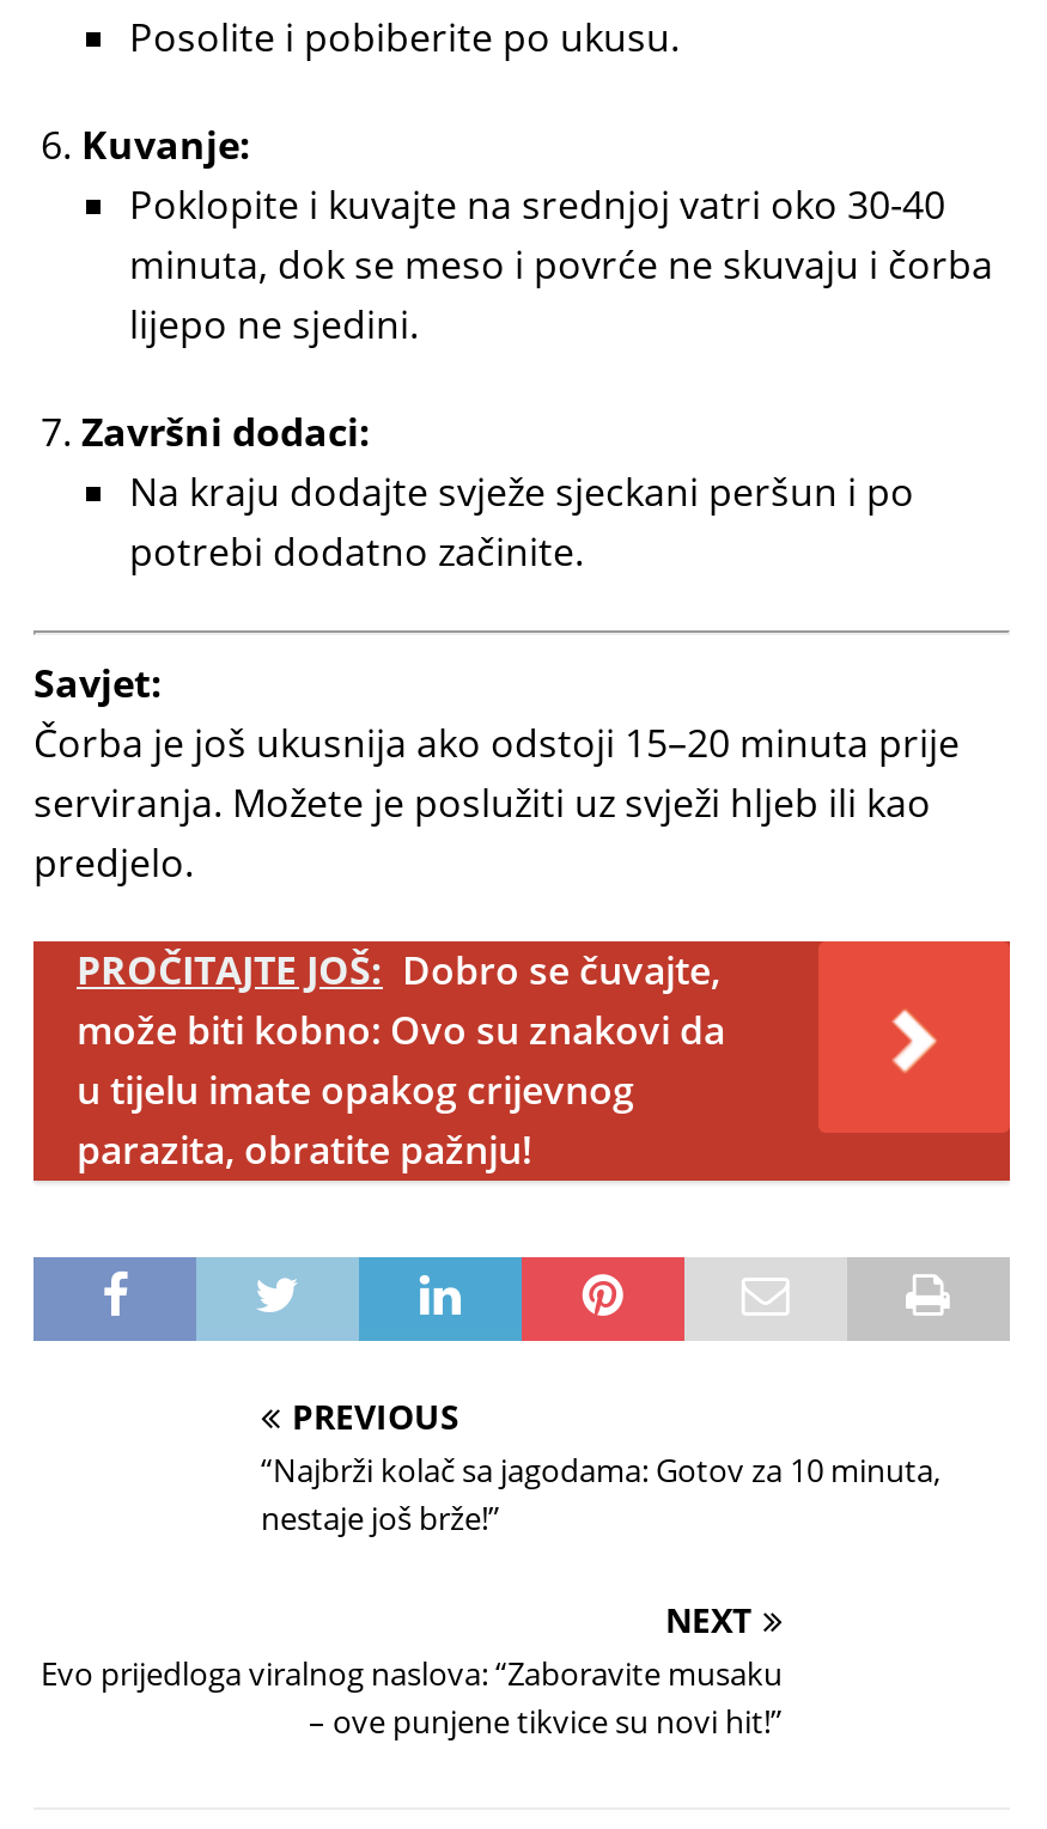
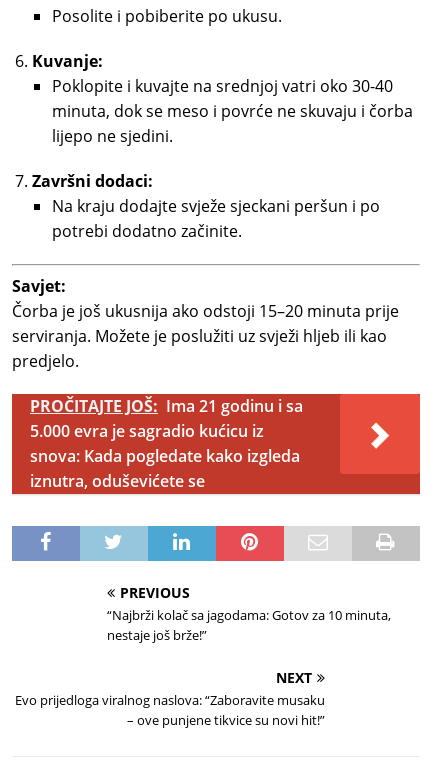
- PROČITAJTE JOŠ: Dobro se čuvajte,
- može biti kobno: Ovo su znakovi da
- u tijelu imate opakog crijevnog
- parazita, obratite pažnju!
+ PROČITAJTE JOŠ: Ima 21 godinu i sa
+ 5.000 evra je sagradio kućicu iz
+ snova: Kada pogledate kako izgleda
+ iznutra, oduševićete se
